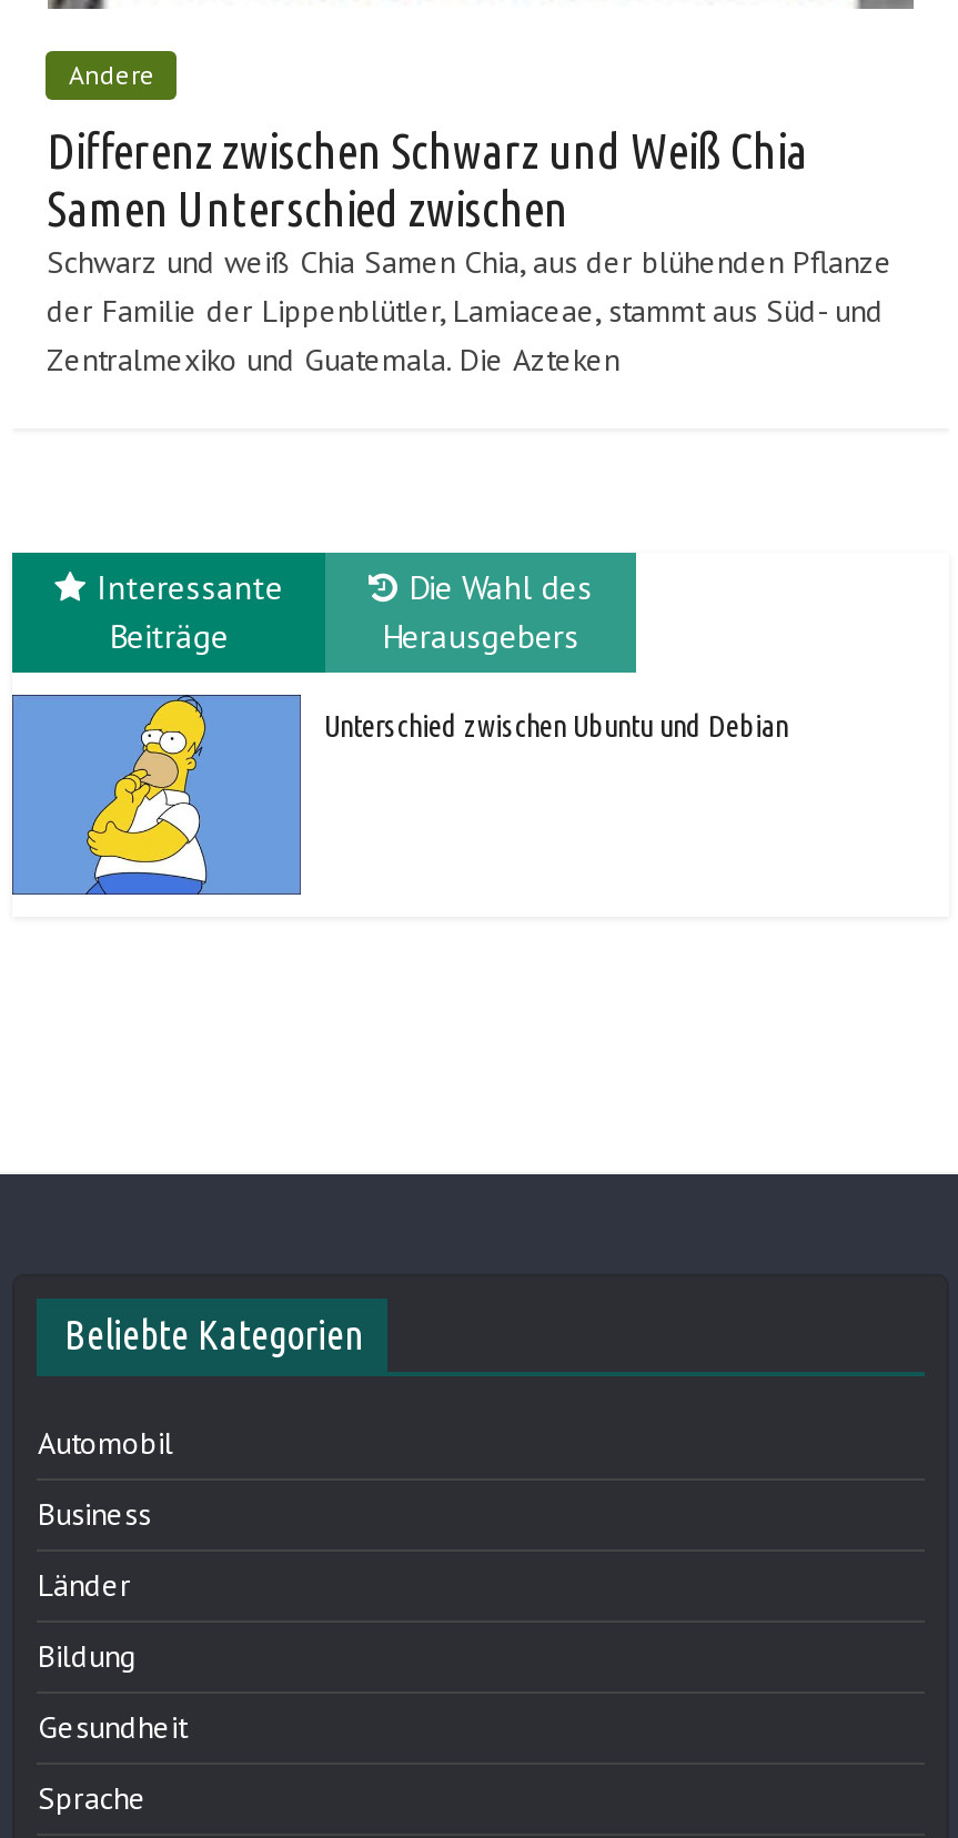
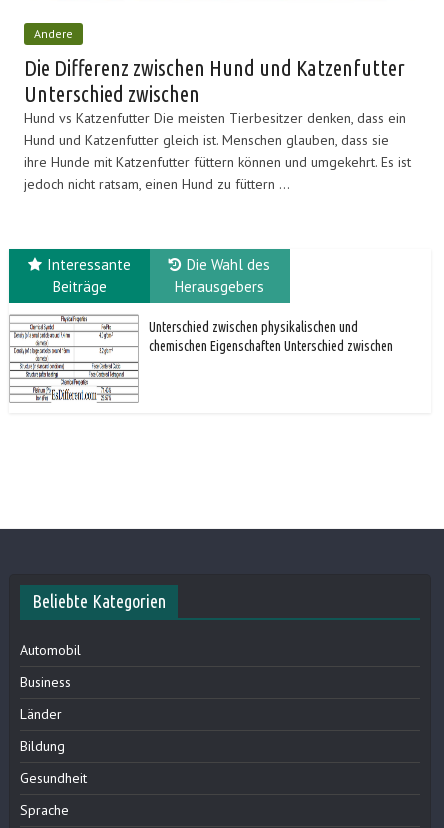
- Differenz zwischen Schwarz und Weiß Chia
- Samen Unterschied zwischen
- Schwarz und weiß Chia Samen Chia, aus der blühenden Pflanze
- der Familie der Lippenblütler, Lamiaceae, stammt aus Süd- und
- Zentralmexiko und Guatemala. Die Azteken
+ Die Differenz zwischen Hund und Katzenfutter
+ Unterschied zwischen
+ Hund vs Katzenfutter Die meisten Tierbesitzer denken, dass ein
+ Hund und Katzenfutter gleich ist. Menschen glauben, dass sie
+ ihre Hunde mit Katzenfutter füttern können und umgekehrt. Es ist
+ jedoch nicht ratsam, einen Hund zu füttern ...

- [image]
- Unterschied zwischen Ubuntu und Debian
+ [image]
+ Unterschied zwischen physikalischen und
+ chemischen Eigenschaften Unterschied zwischen
